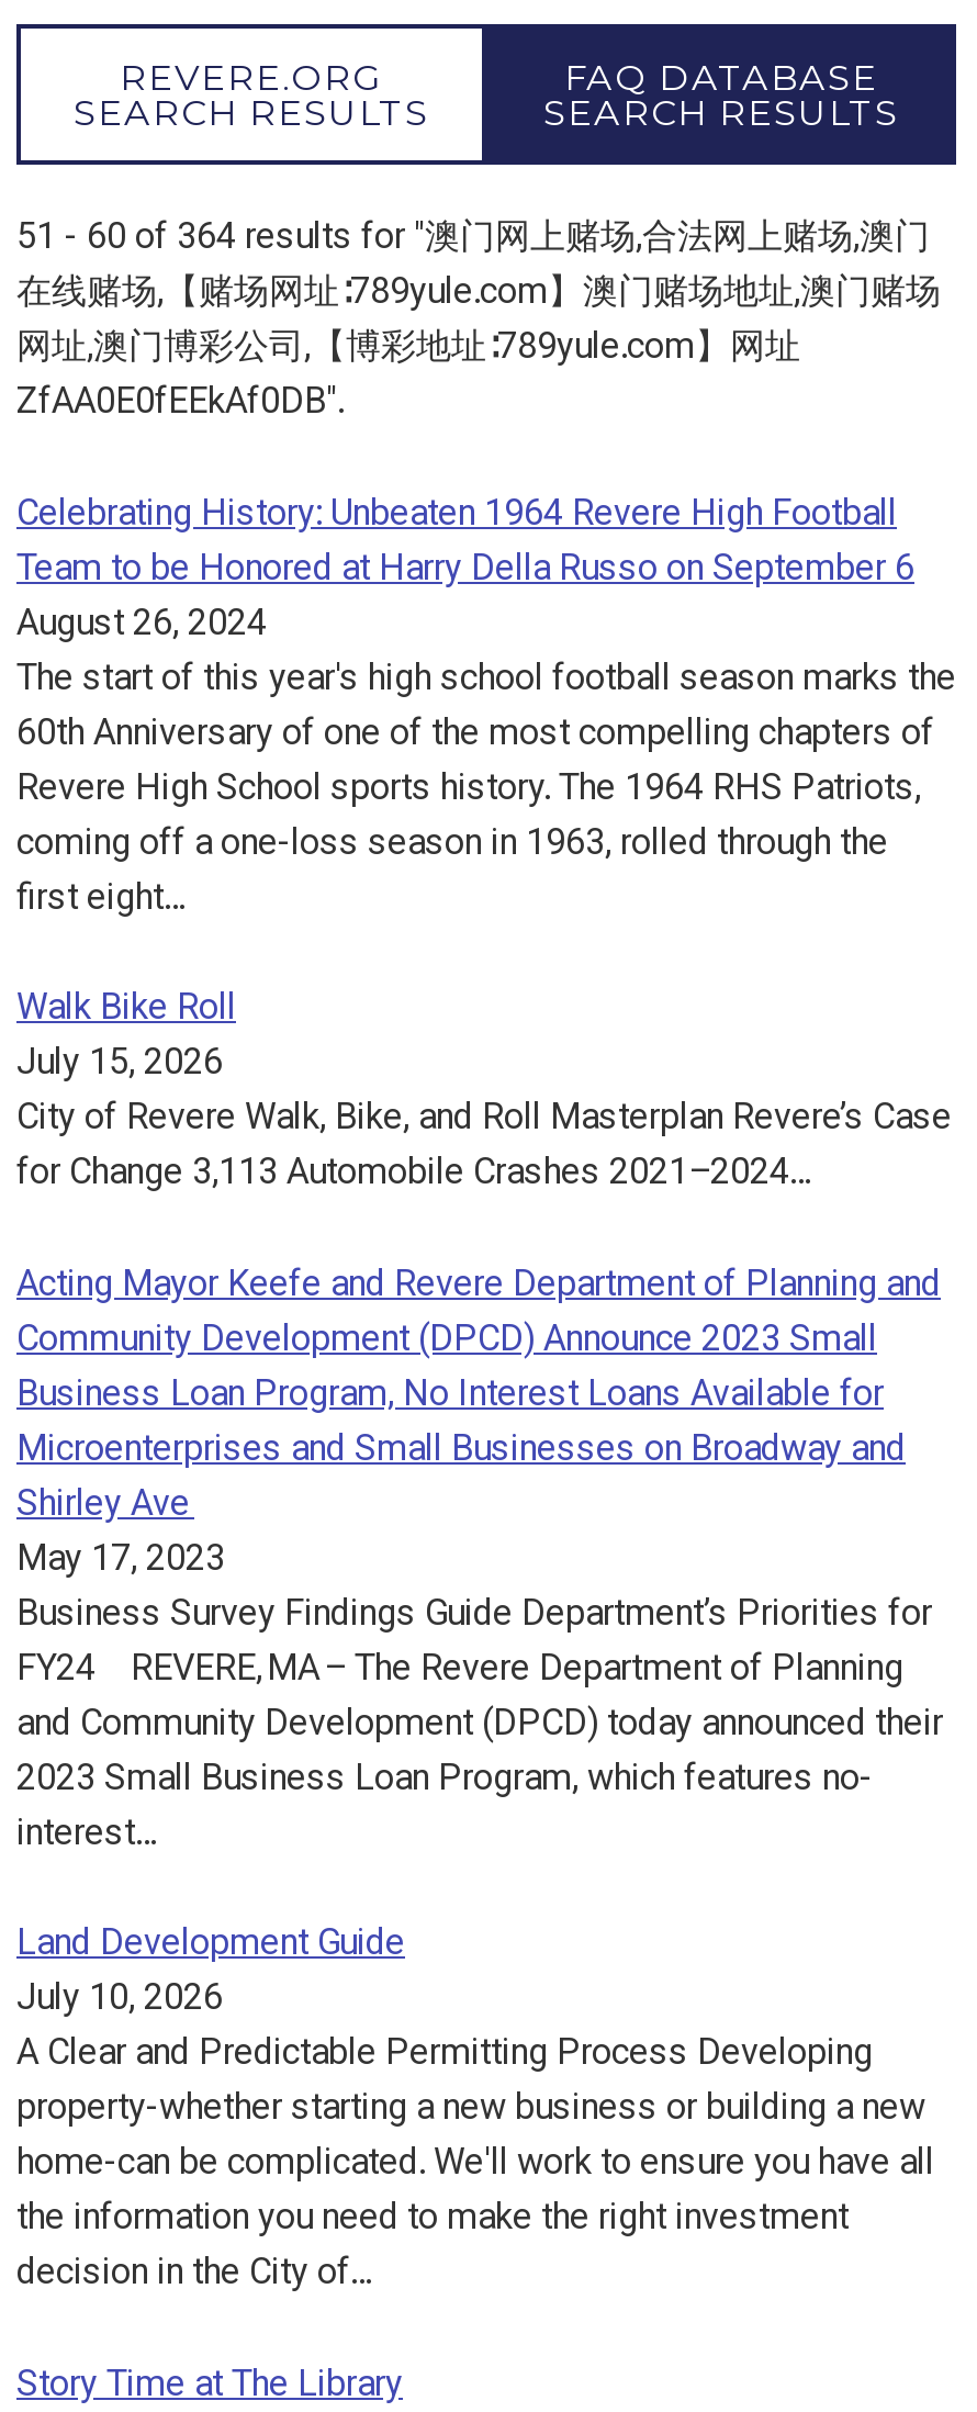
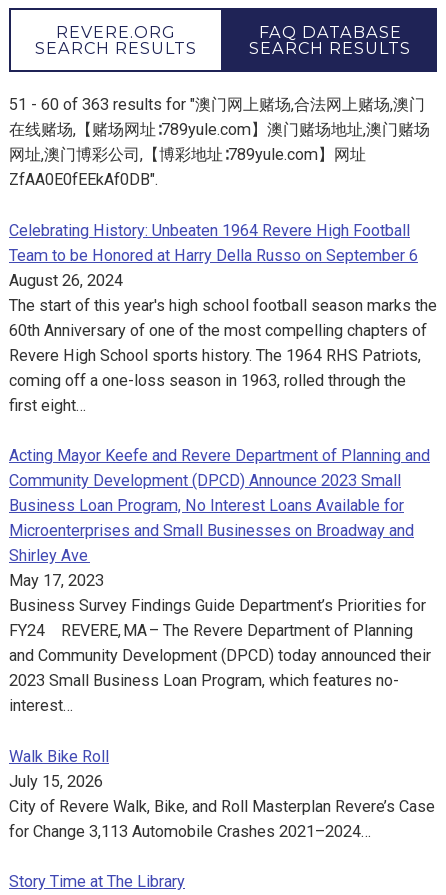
- 51 - 60 of 364 results for "澳门网上赌场,合法网上赌场,澳门
+ 51 - 60 of 363 results for "澳门网上赌场,合法网上赌场,澳门

moved down: Walk Bike Roll | July 15, 2026 | City of Revere Walk, Bike, and Roll Masterplan Revere’s Case | for Change 3,113 Automobile Crashes 2021–2024…

- Land Development Guide
- July 10, 2026
- A Clear and Predictable Permitting Process Developing
- property-whether starting a new business or building a new
- home-can be complicated. We'll work to ensure you have all
- the information you need to make the right investment
- decision in the City of…
